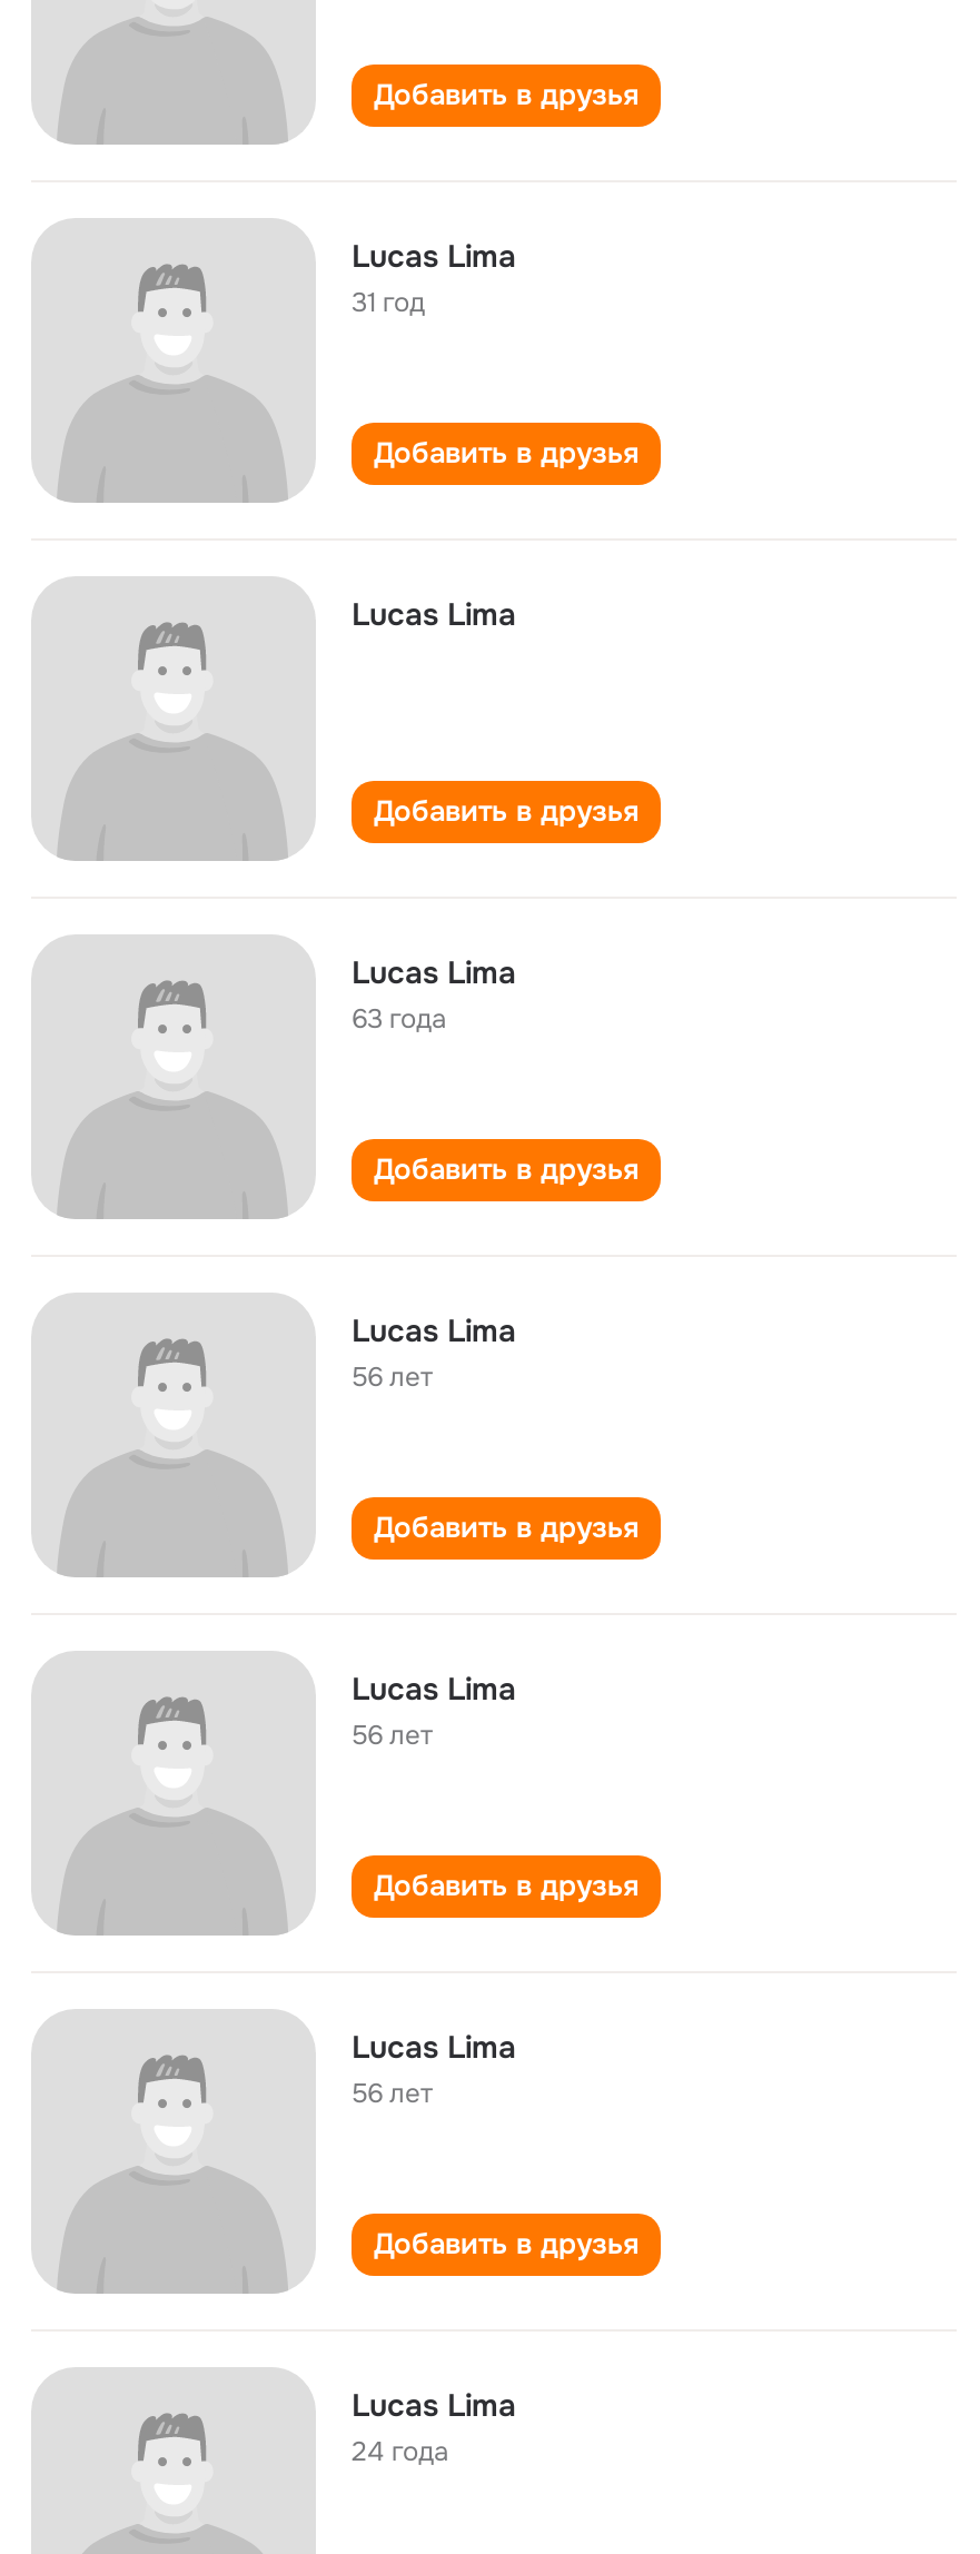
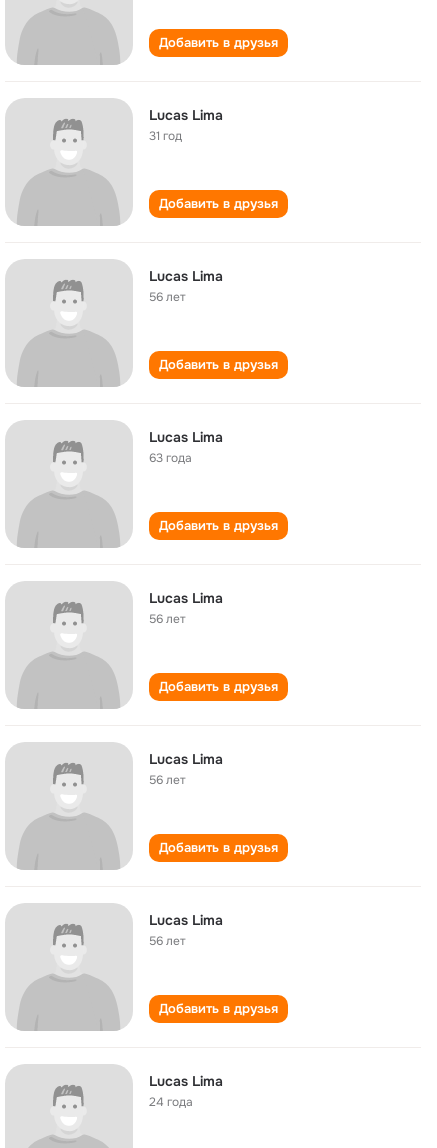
+ 56 лет
